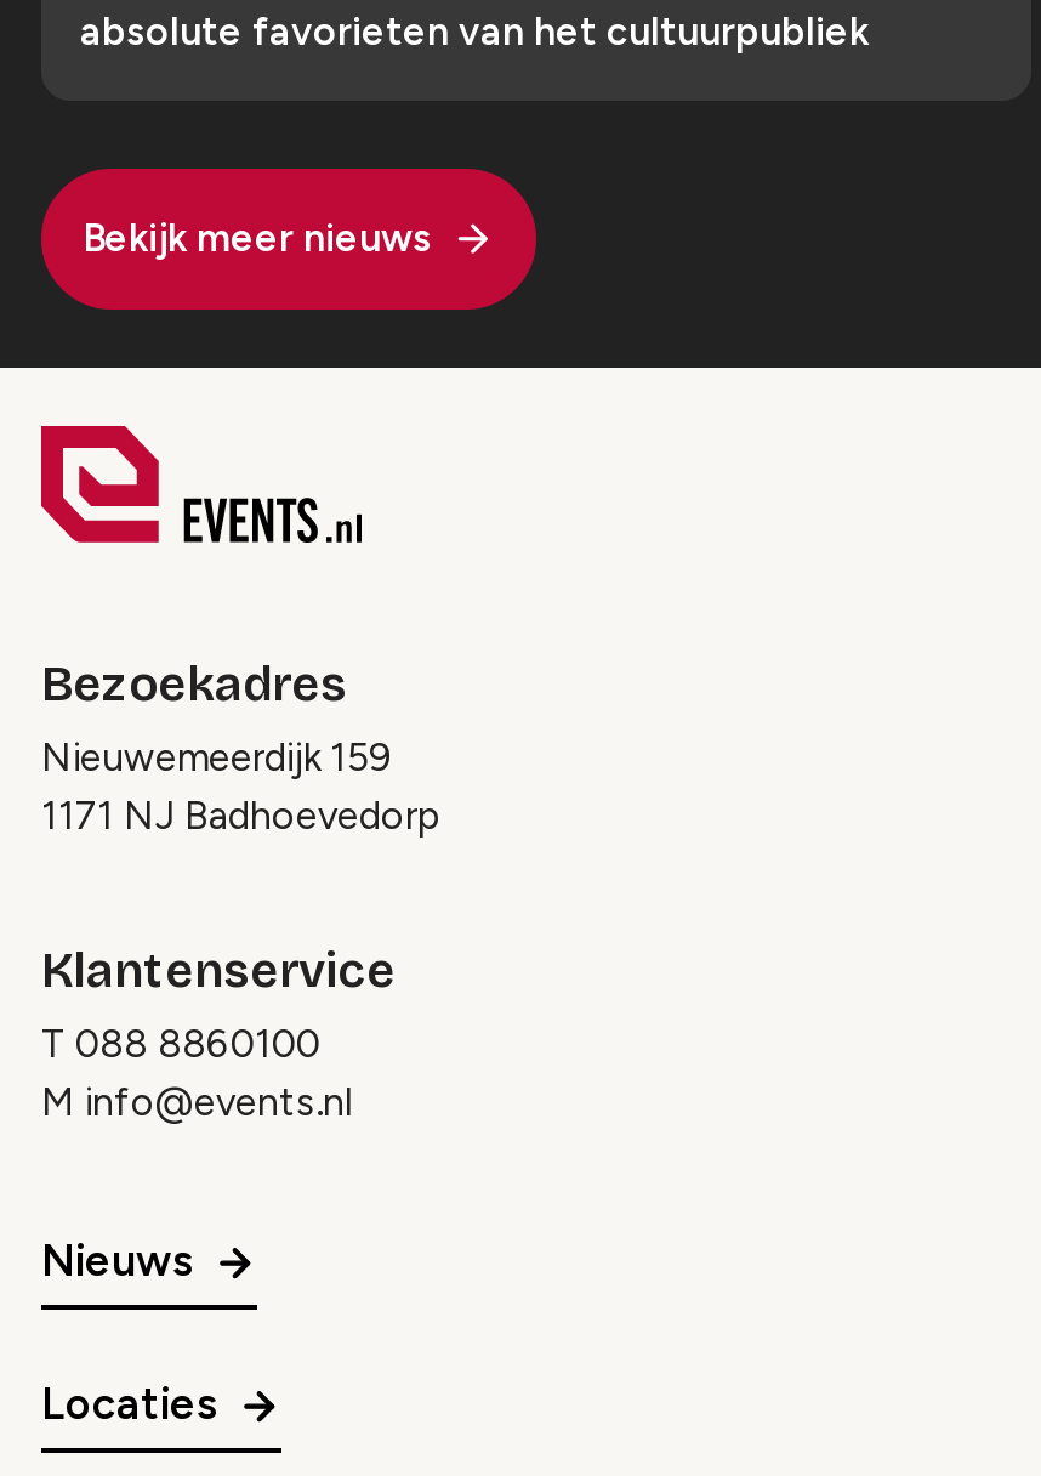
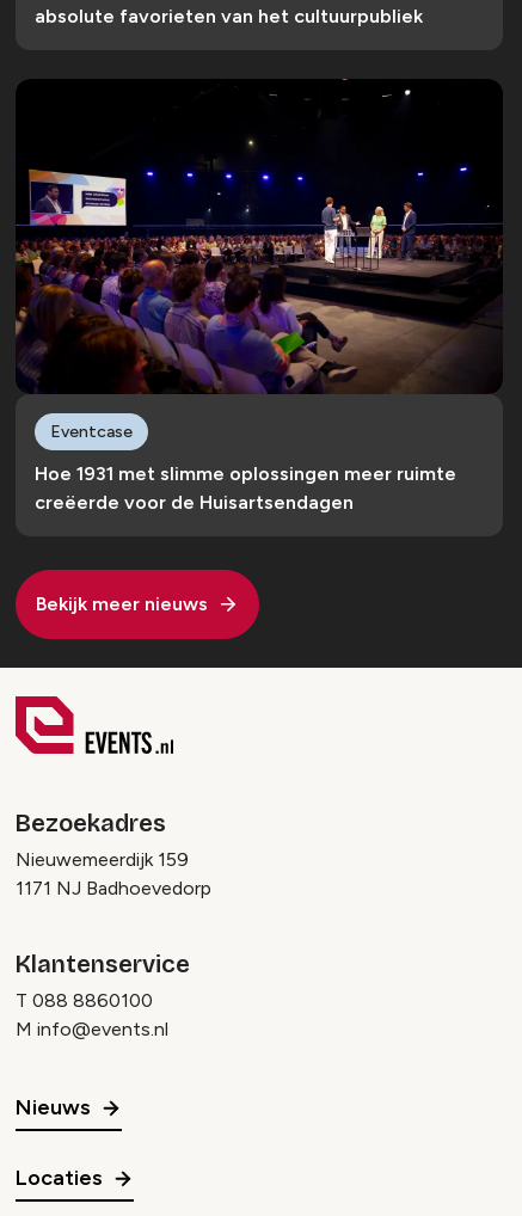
+ [image]
+ Eventcase

+ Hoe 1931 met slimme oplossingen meer ruimte
+ creëerde voor de Huisartsendagen
